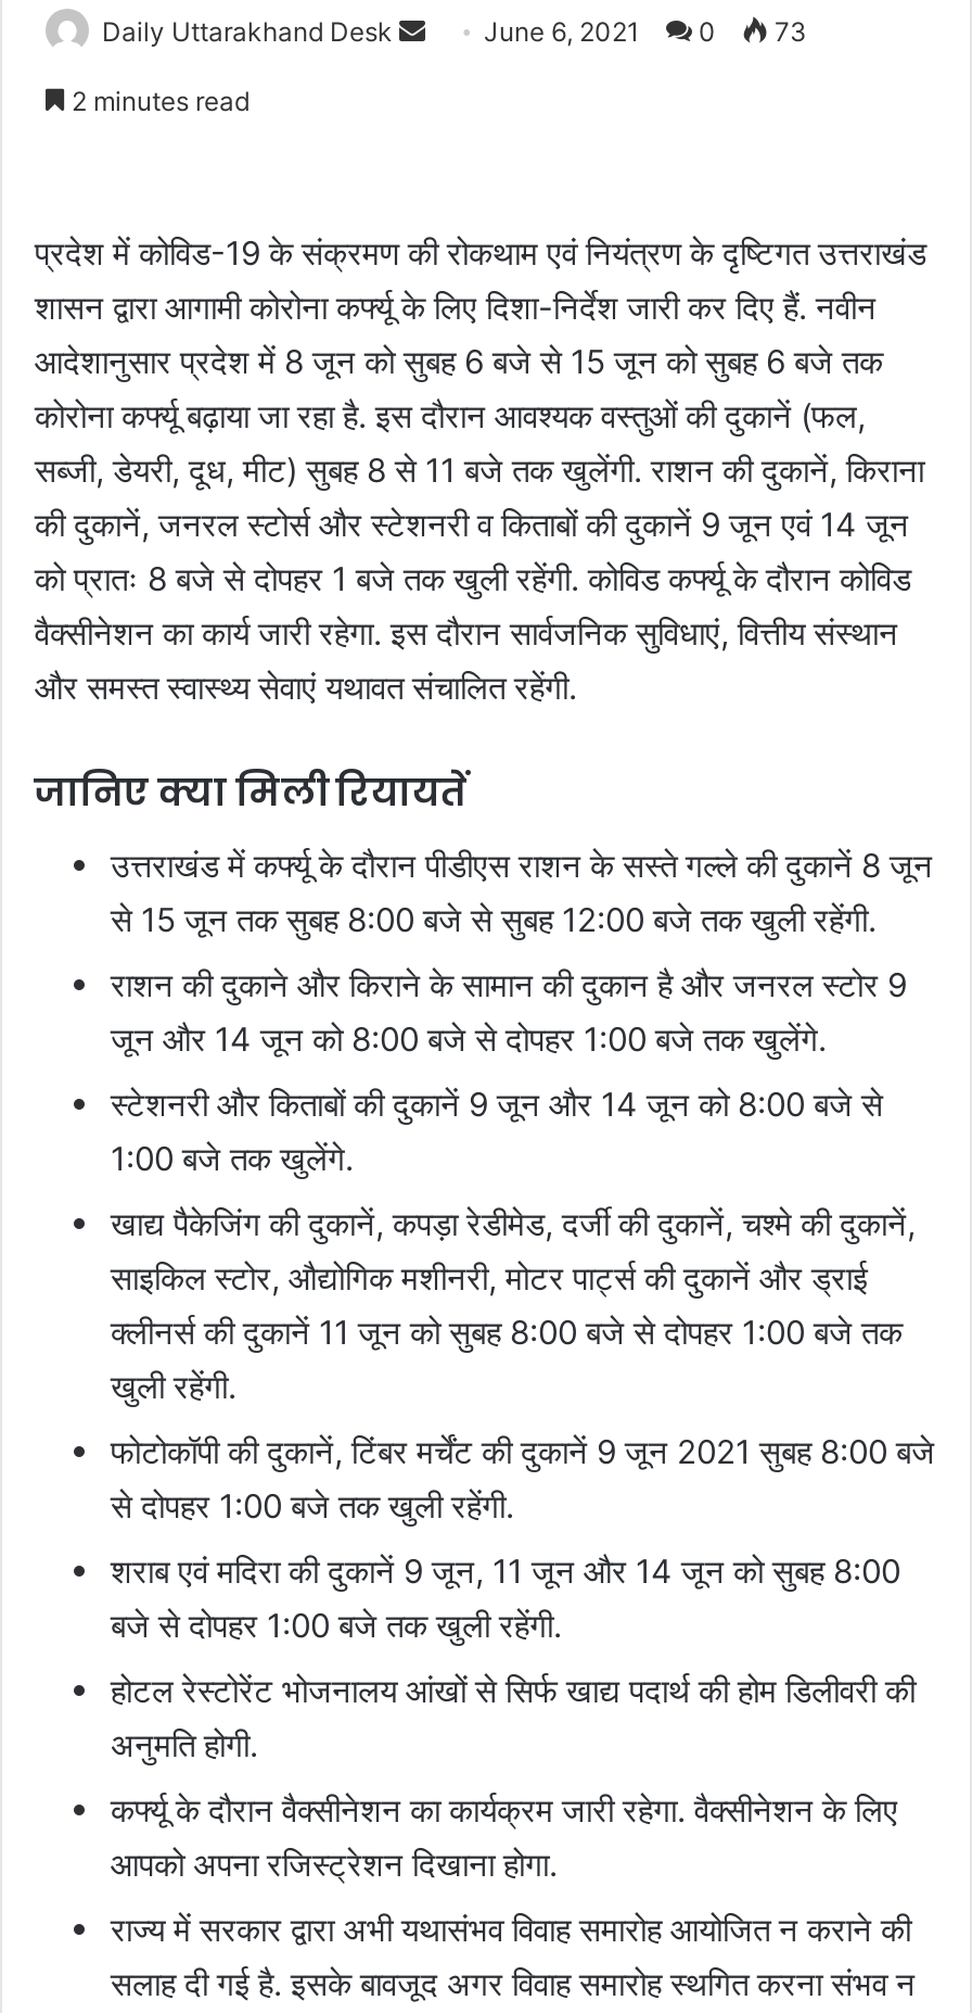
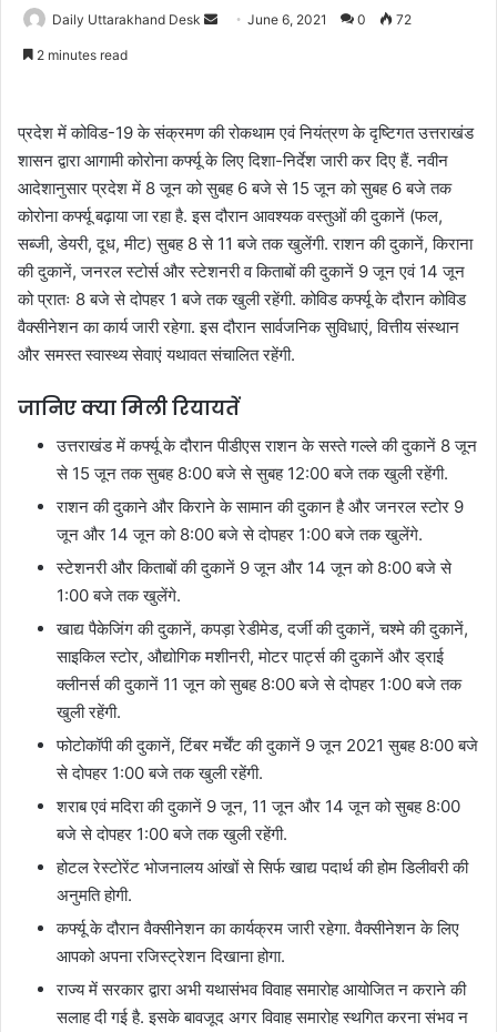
- 73
+ 72
